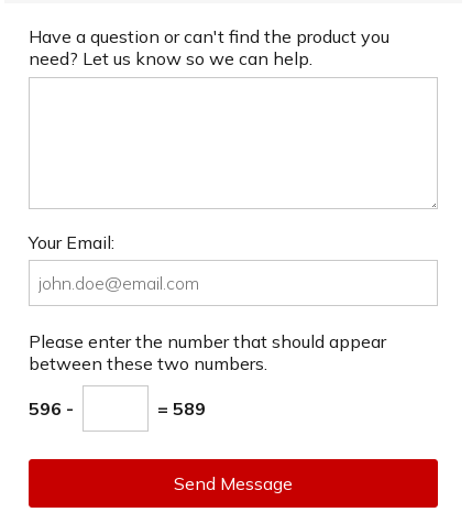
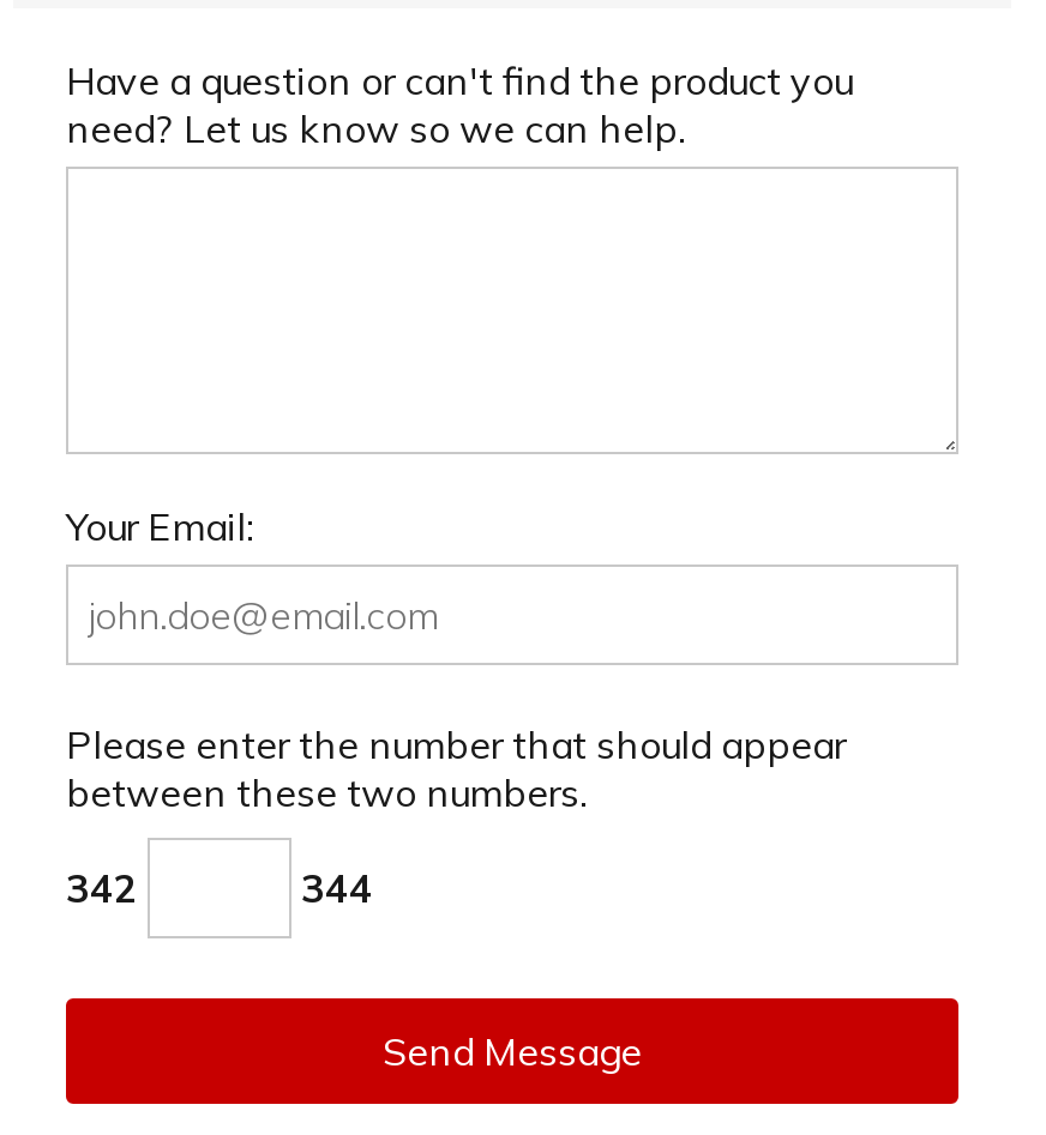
- 596 -
- = 589
+ 342
+ 344
